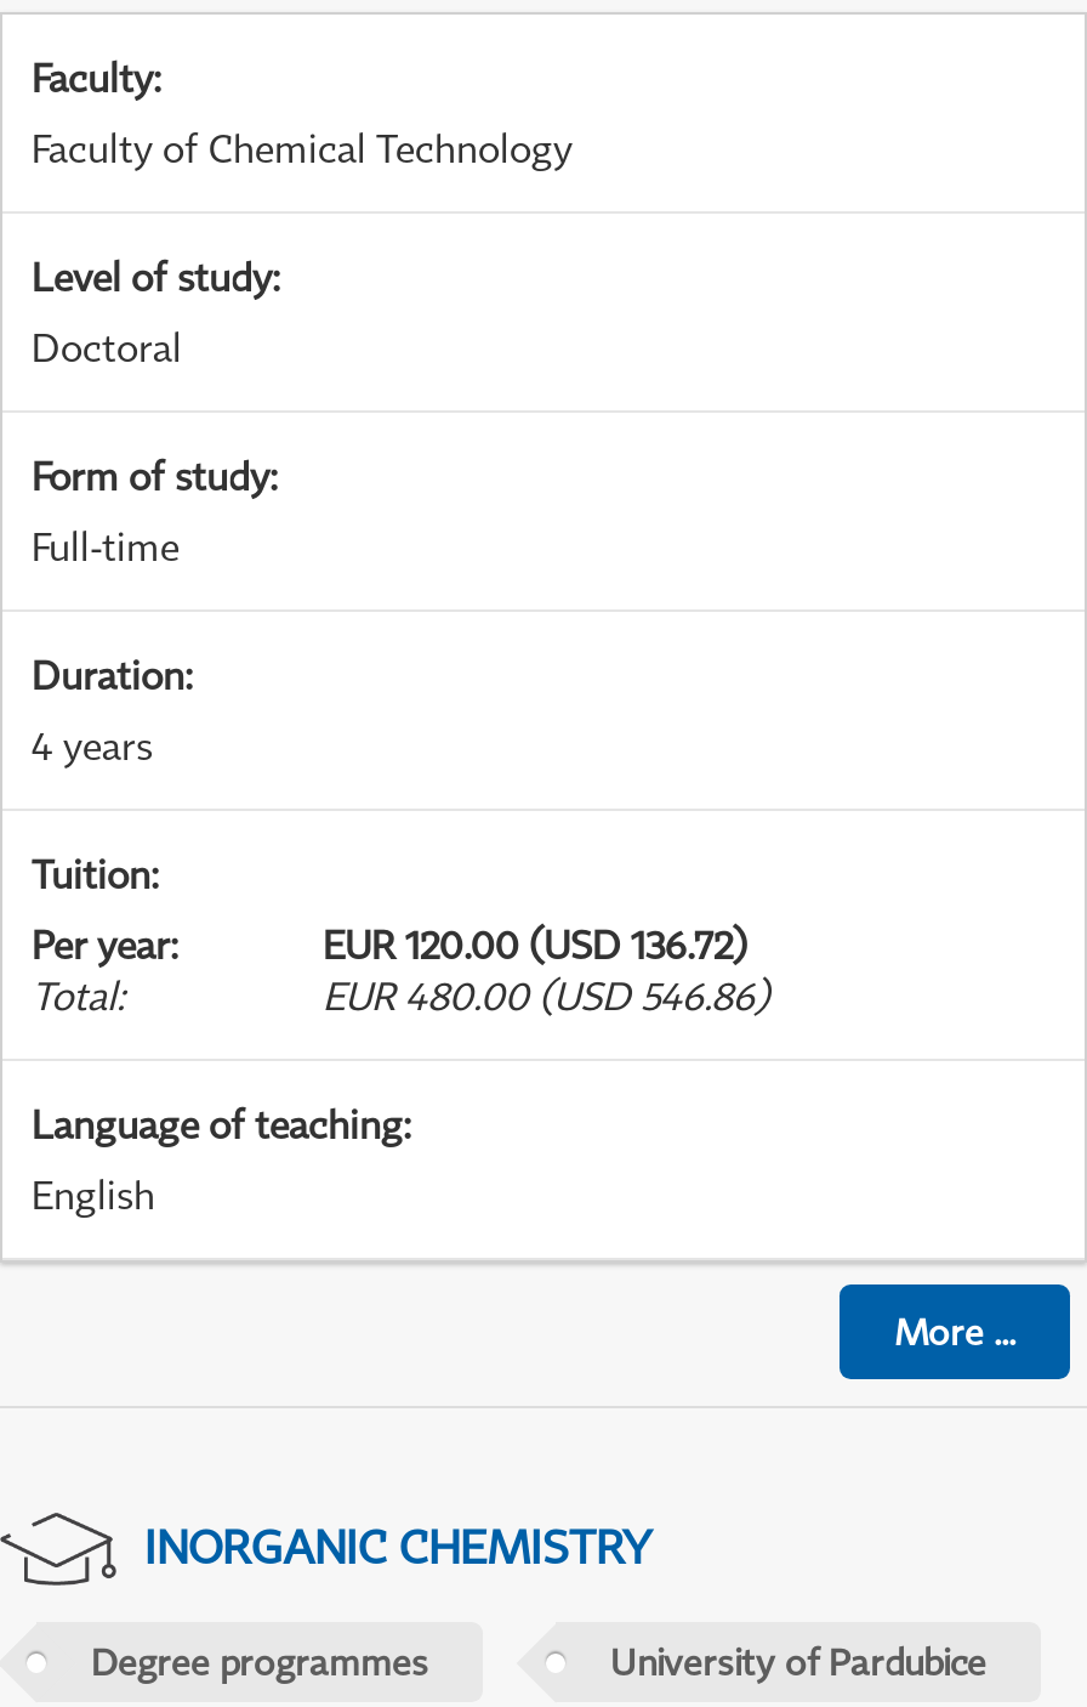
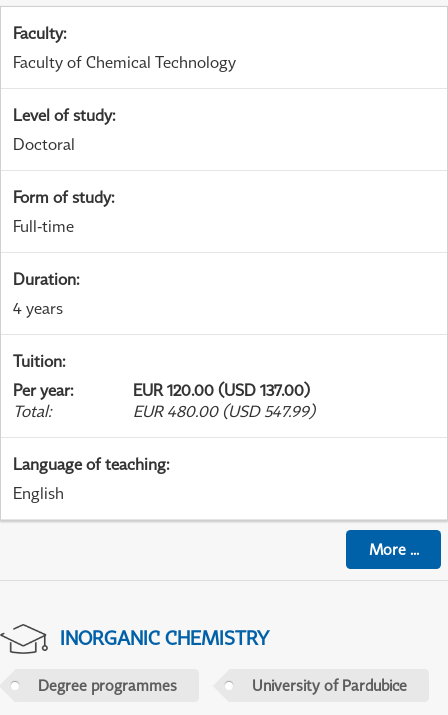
- EUR 120.00 (USD 136.72)
+ EUR 120.00 (USD 137.00)

- EUR 480.00 (USD 546.86)
+ EUR 480.00 (USD 547.99)
